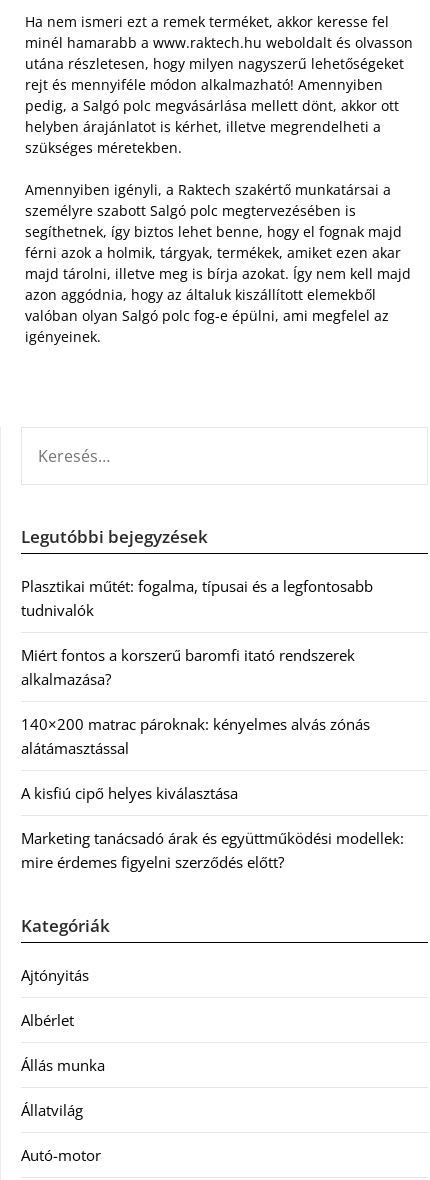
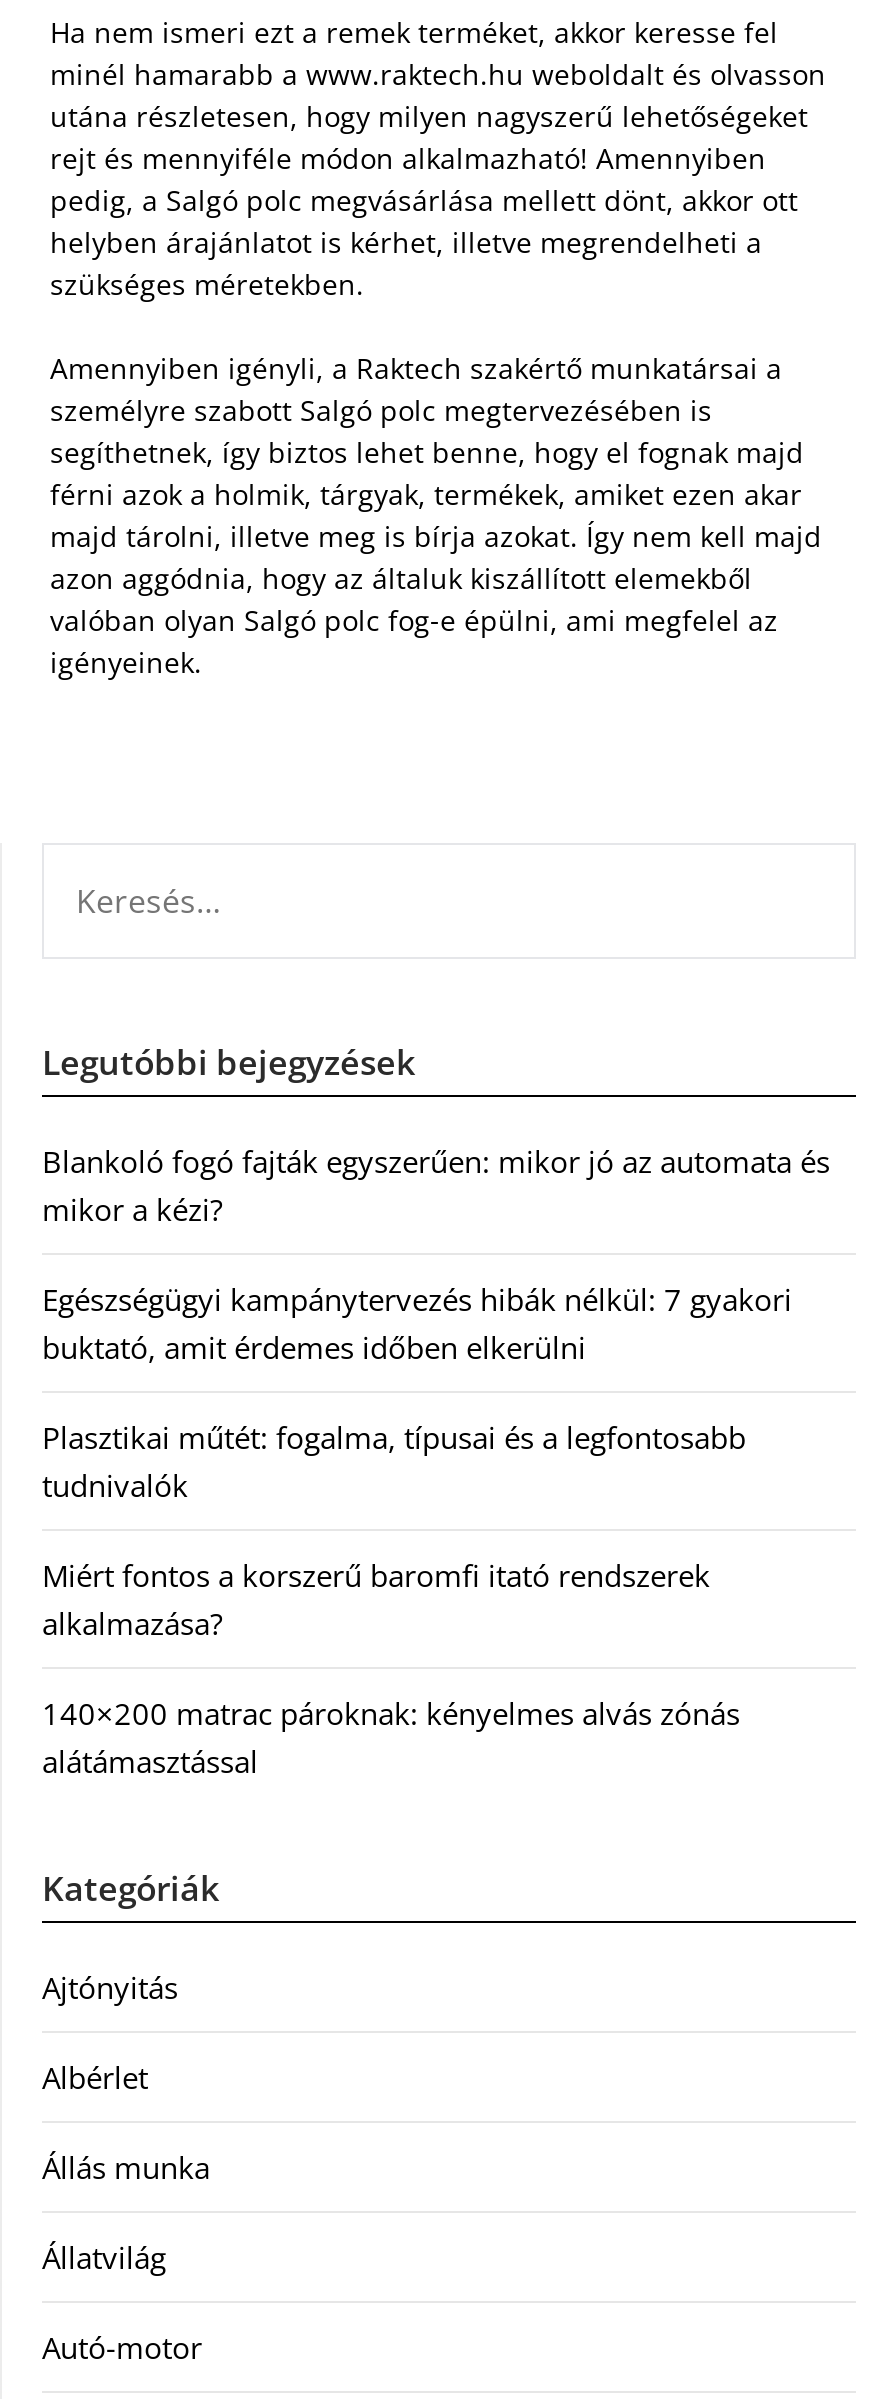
+ Blankoló fogó fajták egyszerűen: mikor jó az automata és
+ mikor a kézi?
+ Egészségügyi kampánytervezés hibák nélkül: 7 gyakori
+ buktató, amit érdemes időben elkerülni

moved down: Plasztikai műtét: fogalma, típusai és a legfontosabb | tudnivalók | Miért fontos a korszerű baromfi itató rendszerek | alkalmazása? | 140×200 matrac pároknak: kényelmes alvás zónás | alátámasztással

- A kisfiú cipő helyes kiválasztása
- Marketing tanácsadó árak és együttműködési modellek:
- mire érdemes figyelni szerződés előtt?
